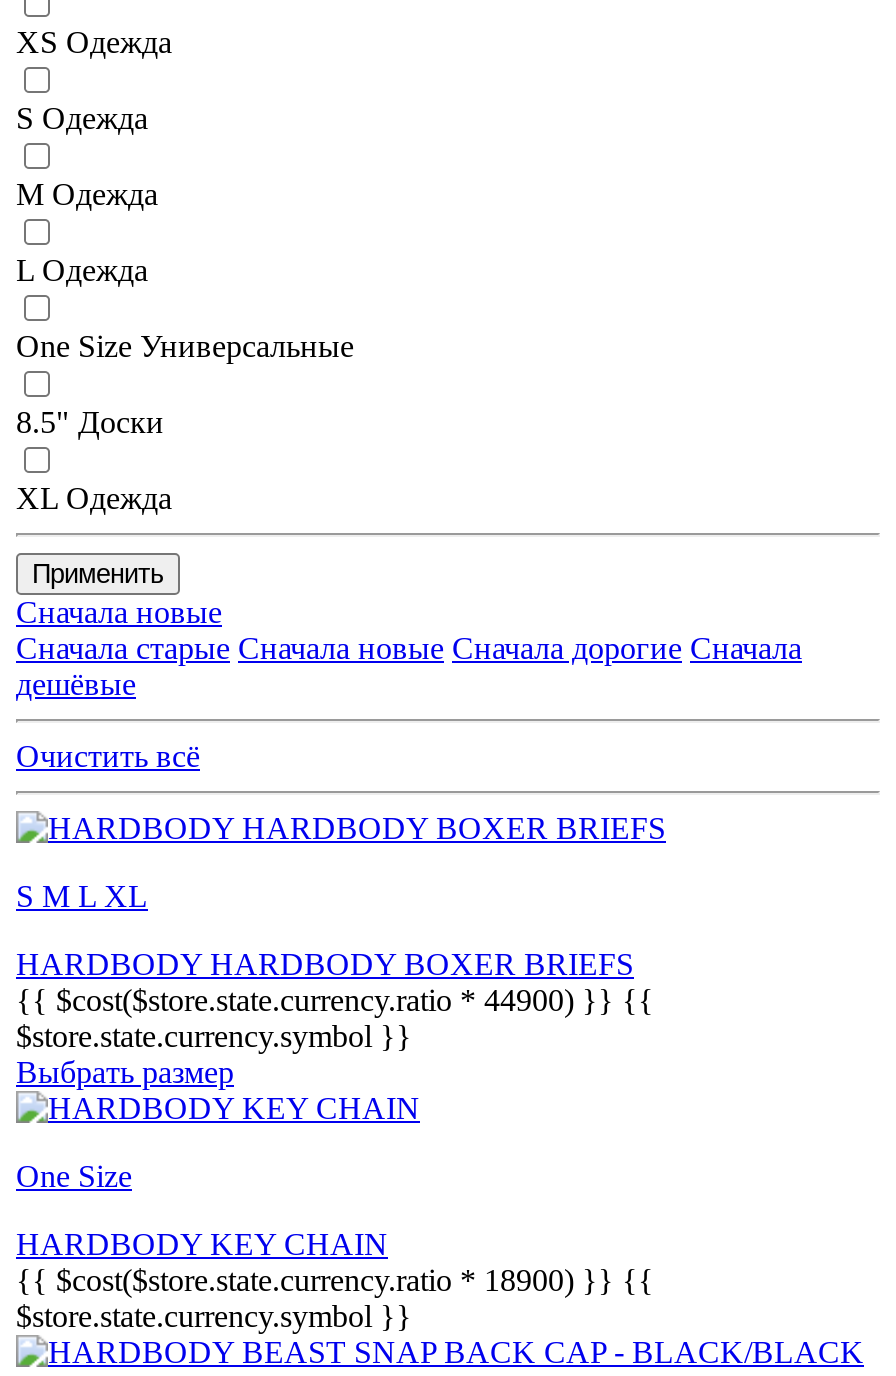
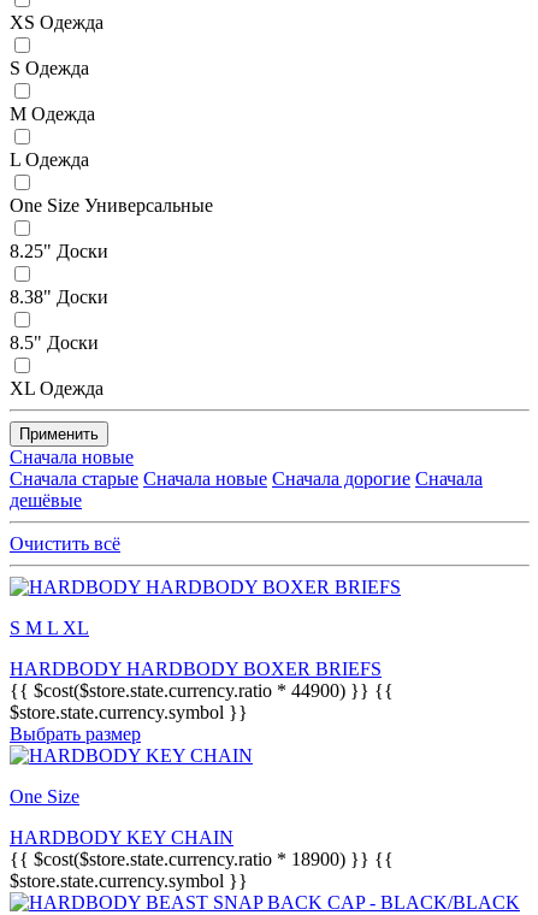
+ 8.25" Доски
+ 8.38" Доски
